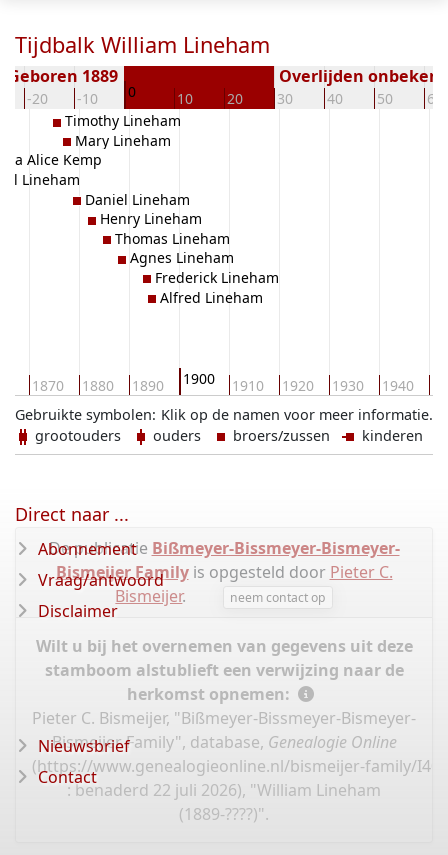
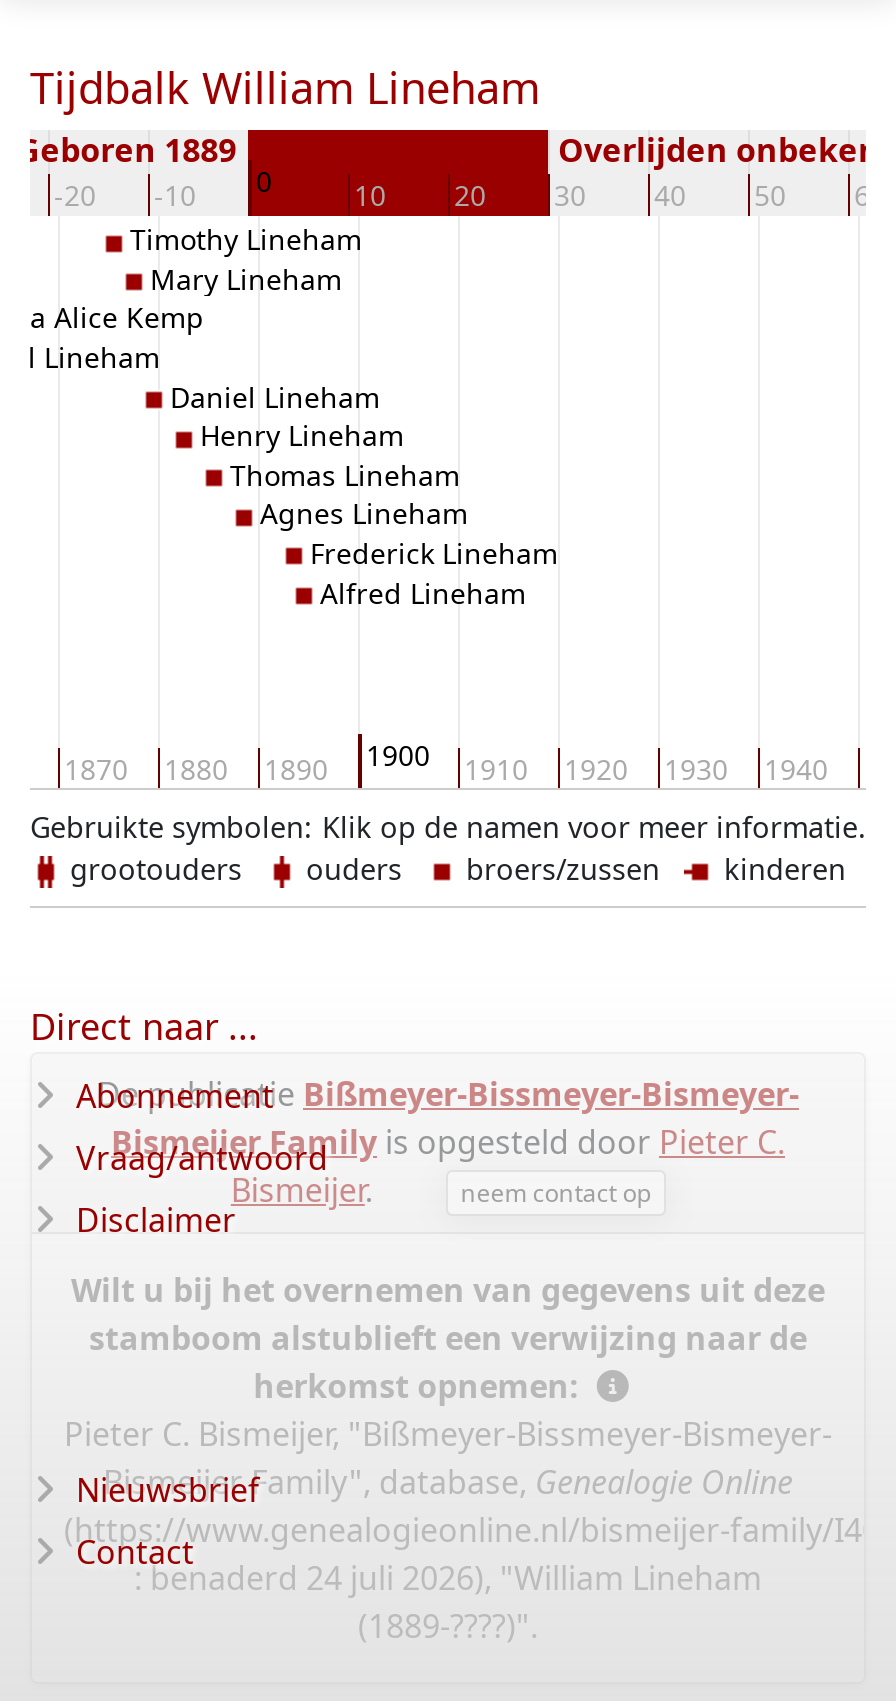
- : benaderd 22 juli 2026), "William Lineham
+ : benaderd 24 juli 2026), "William Lineham
